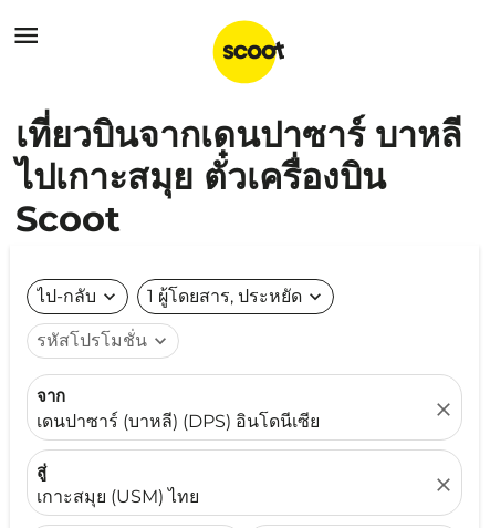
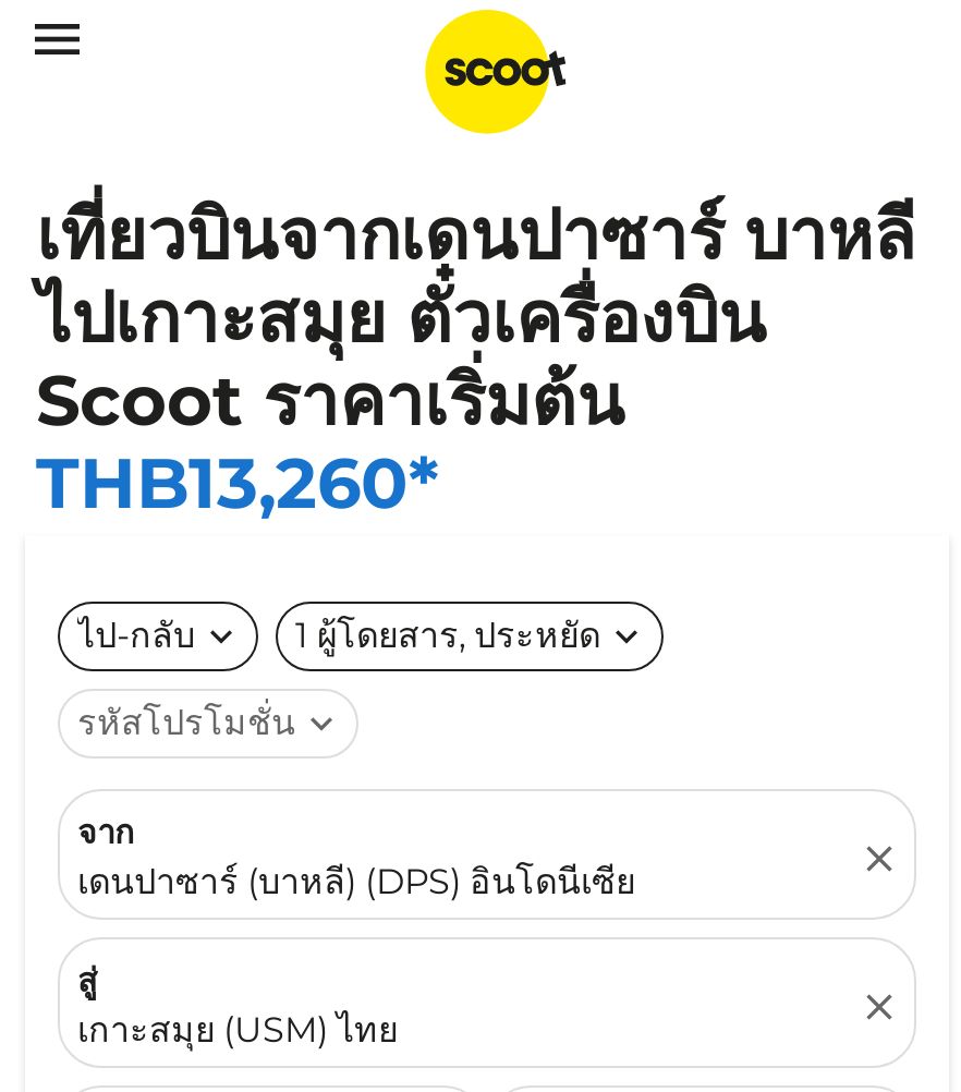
- Scoot
+ Scoot ราคาเริ่มต้น
+ THB13,260*
